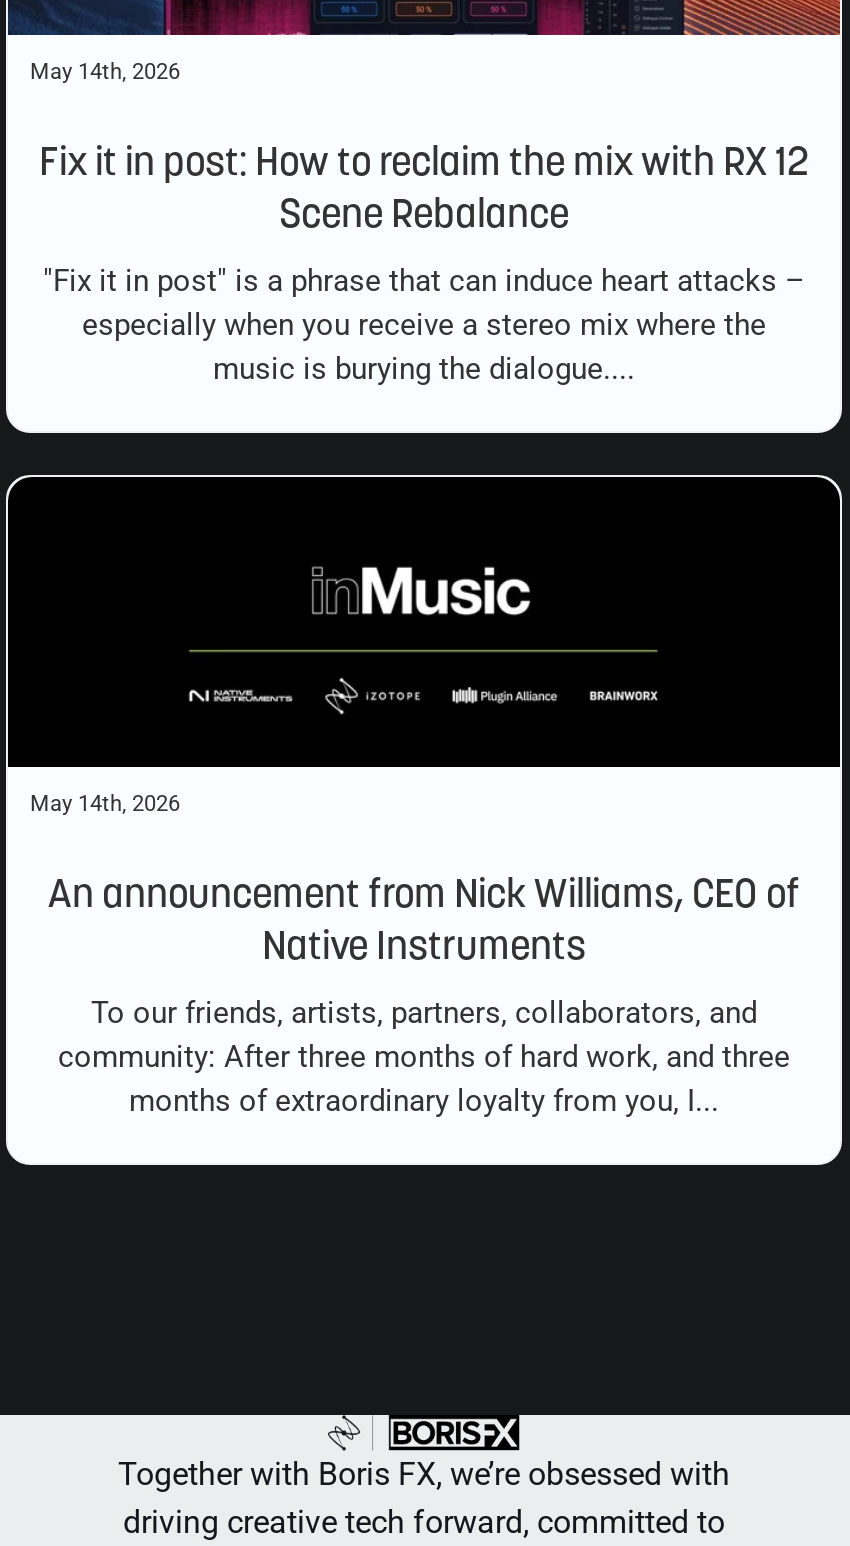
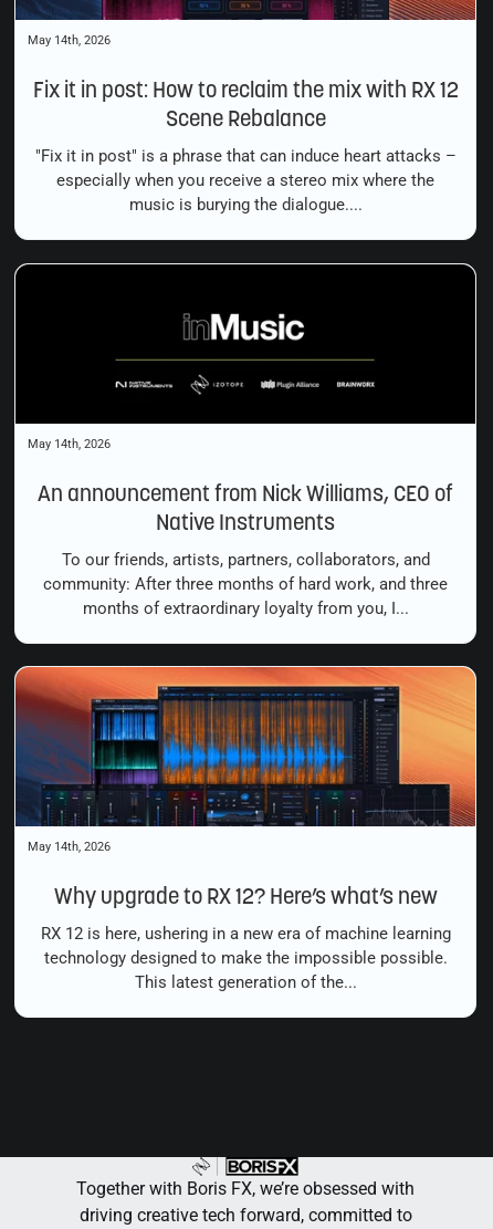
+ [image]
+ May 14th, 2026

+ RX 12 is here, ushering in a new era of machine learning
+ technology designed to make the impossible possible.
+ This latest generation of the...

+ Why upgrade to RX 12? Here’s what’s new
